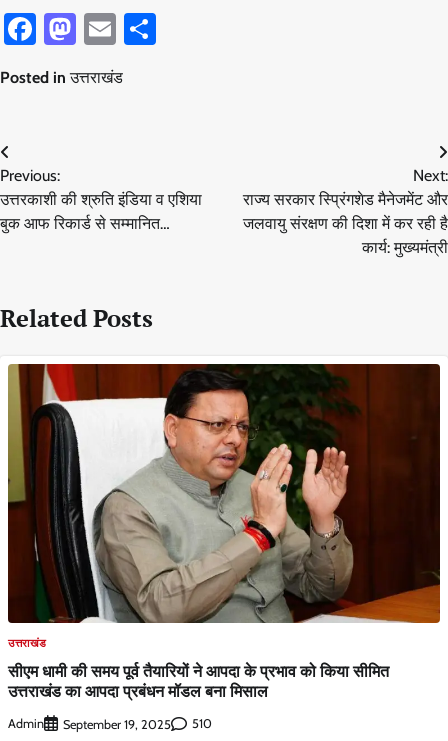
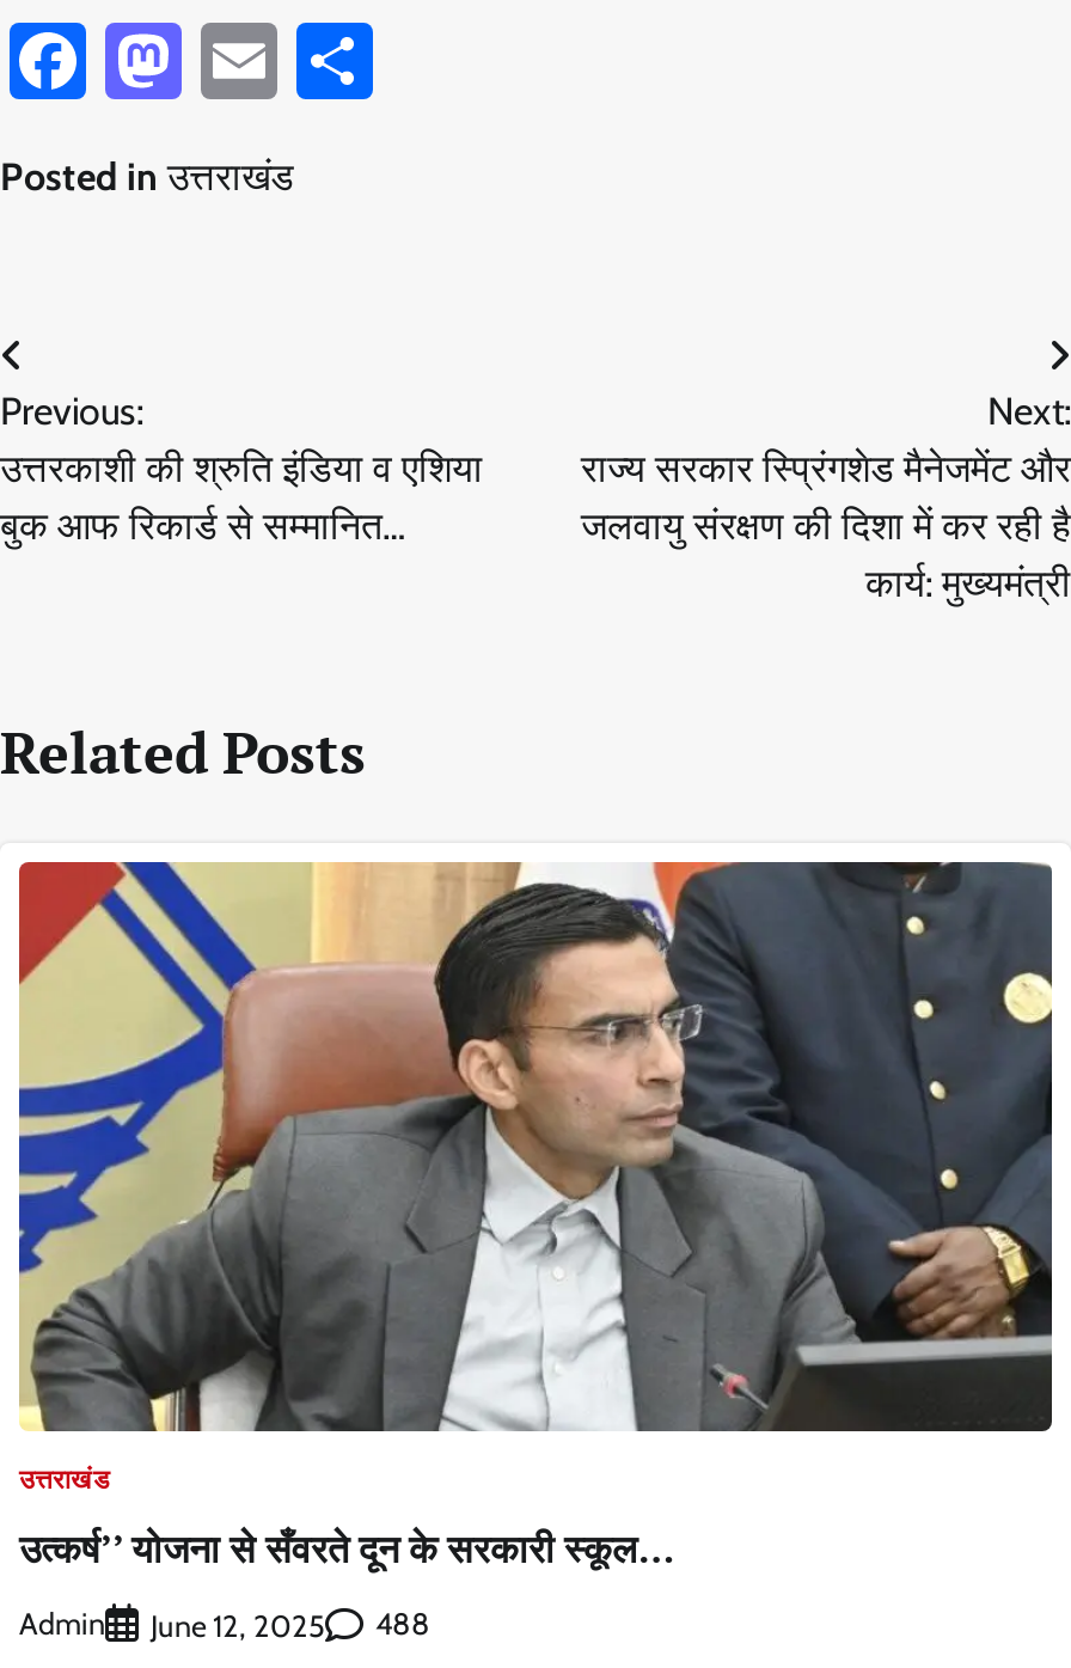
- [image]
- सीएम धामी की समय पूर्व तैयारियों ने आपदा के प्रभाव को किया सीमित
- उत्तराखंड का आपदा प्रबंधन मॉडल बना मिसाल
+ [image]
+ उत्कर्ष’’ योजना से सँवरते दून के सरकारी स्कूल…

- September 19, 2025
- 510
+ June 12, 2025
+ 488
